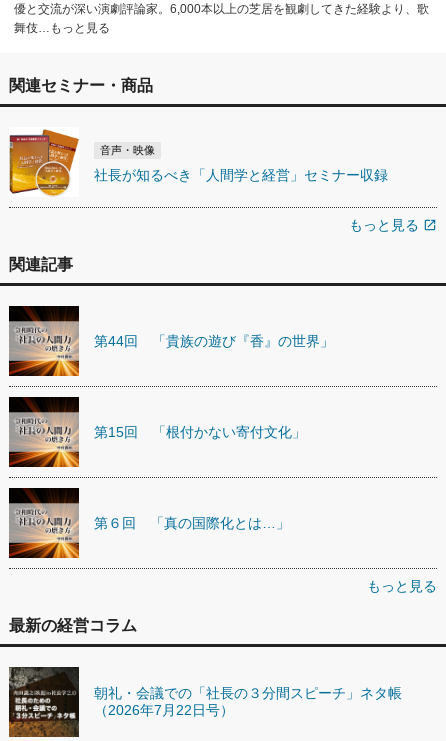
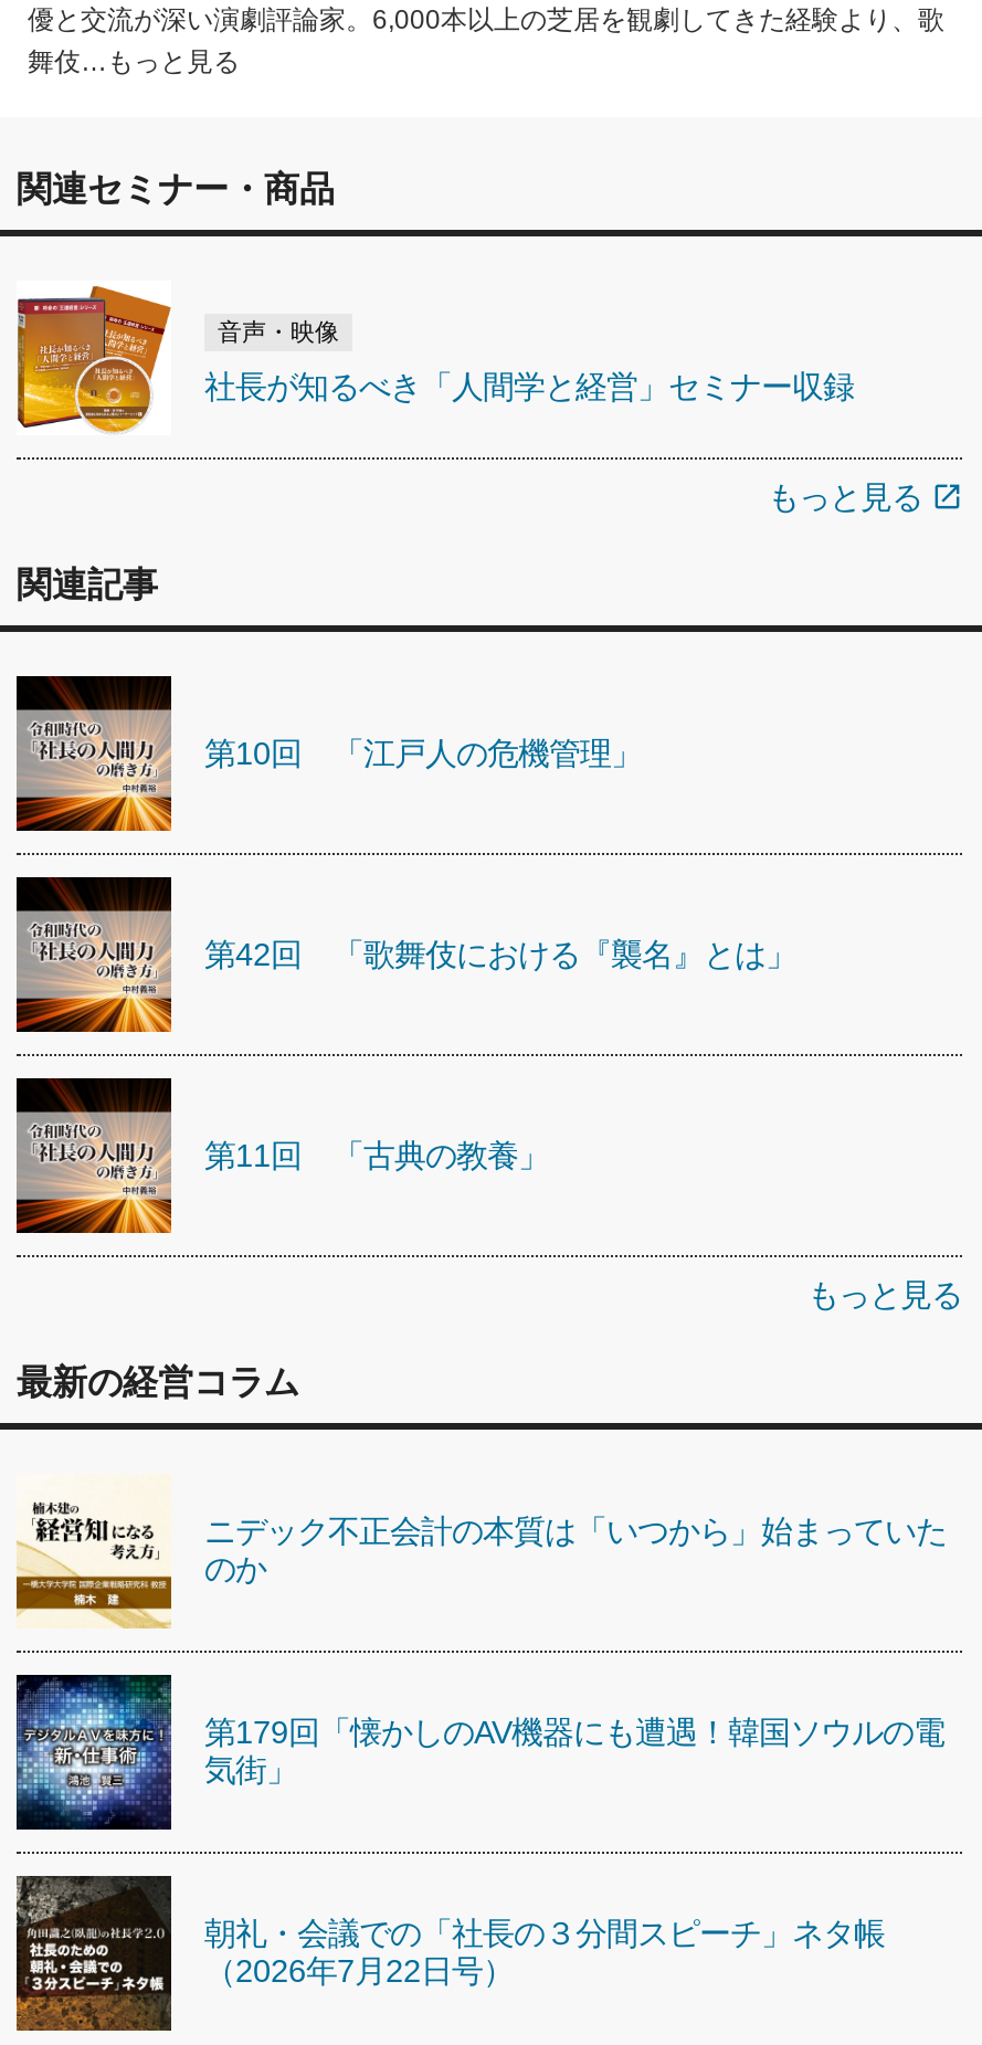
- 第44回 「貴族の遊び『香』の世界」
+ 第10回 「江戸人の危機管理」

- 第15回 「根付かない寄付文化」
+ 第42回 「歌舞伎における『襲名』とは」

- 第６回 「真の国際化とは…」
+ 第11回 「古典の教養」

+ [image]
+ 第179回「懐かしのAV機器にも遭遇！韓国ソウルの電
+ 気街」

+ [image]
+ ニデック不正会計の本質は「いつから」始まっていた
+ のか
